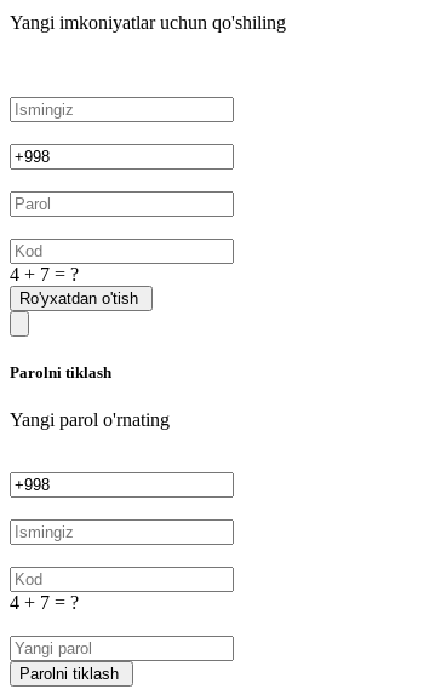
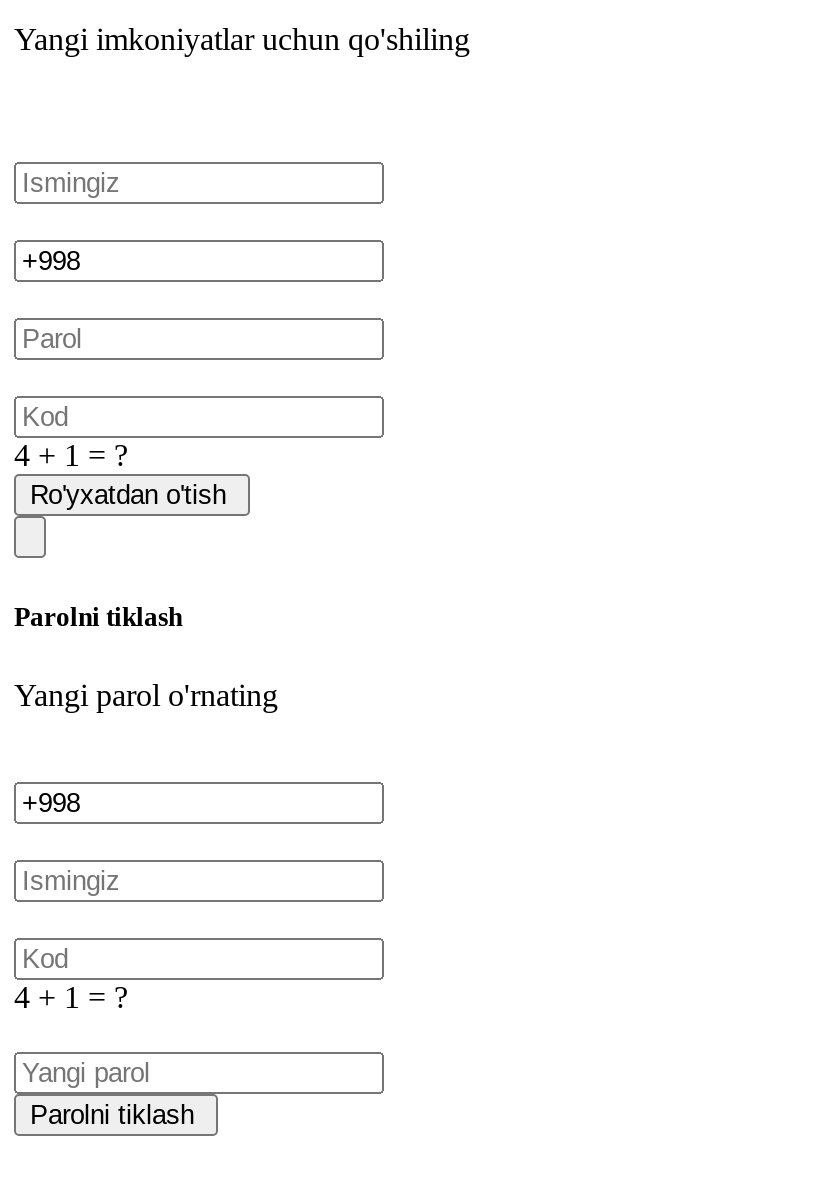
- 4 + 7 = ?
+ 4 + 1 = ?

- 4 + 7 = ?
+ 4 + 1 = ?
